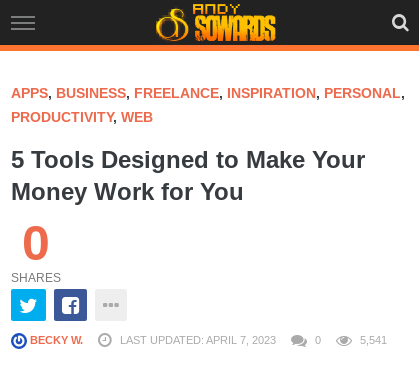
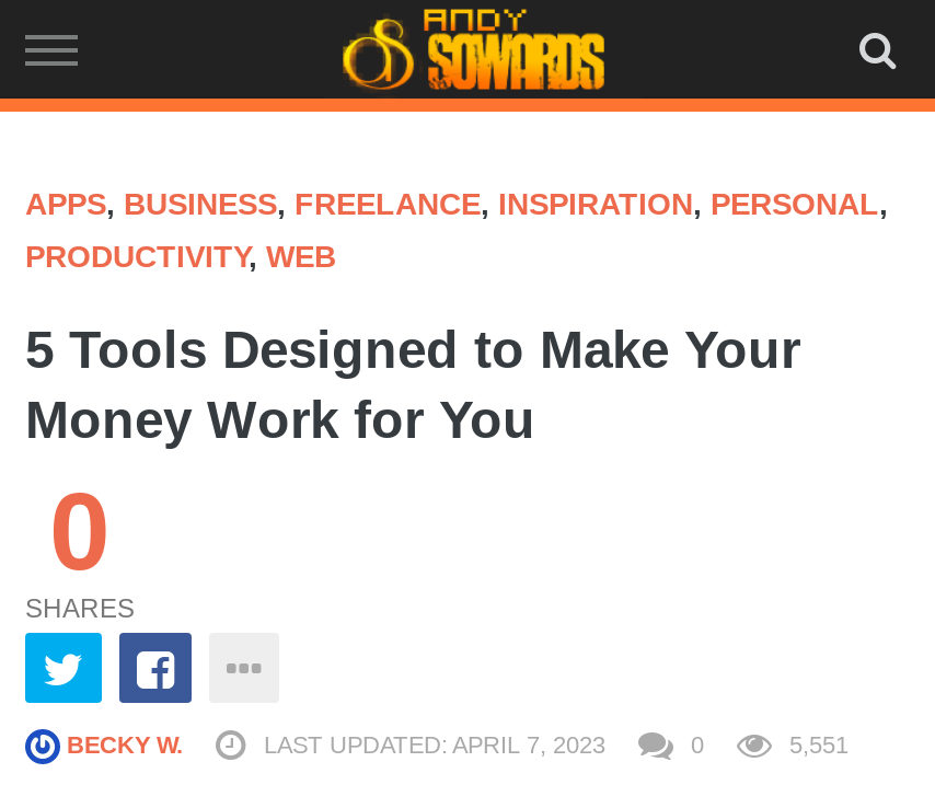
- 5,541
+ 5,551
